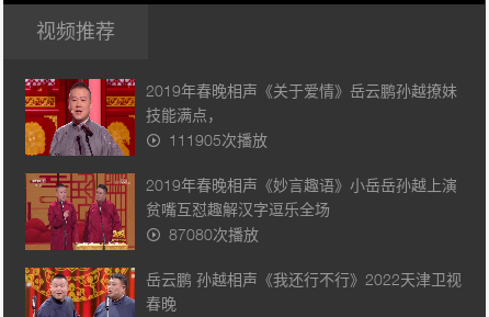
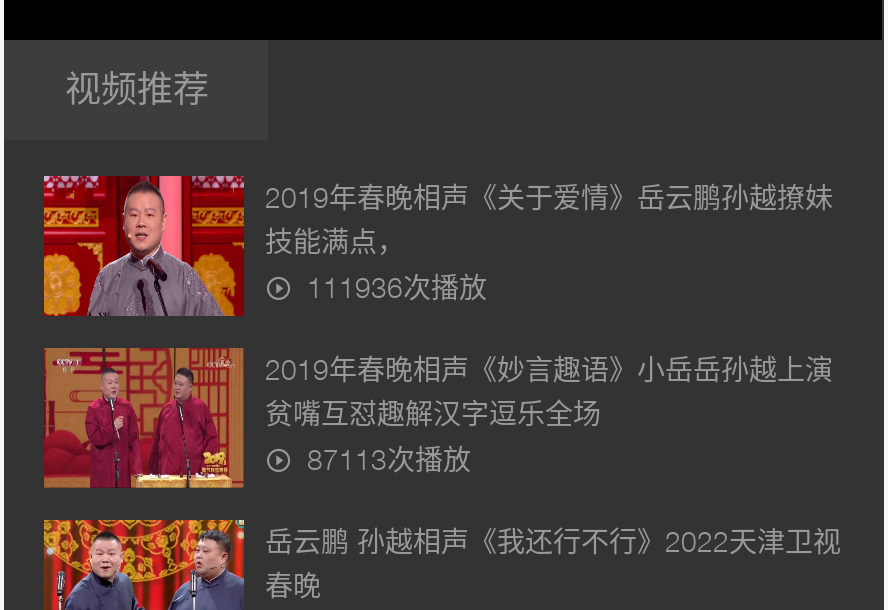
- 111905次播放
+ 111936次播放

- 87080次播放
+ 87113次播放
